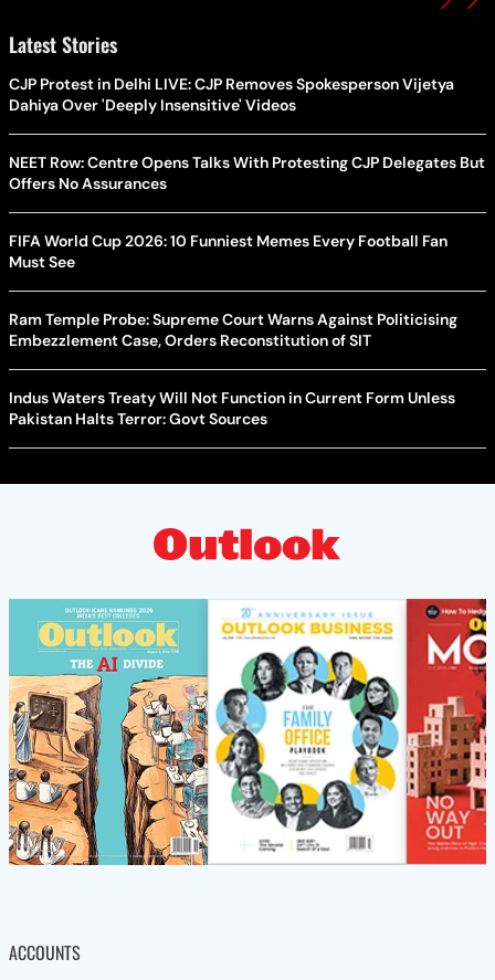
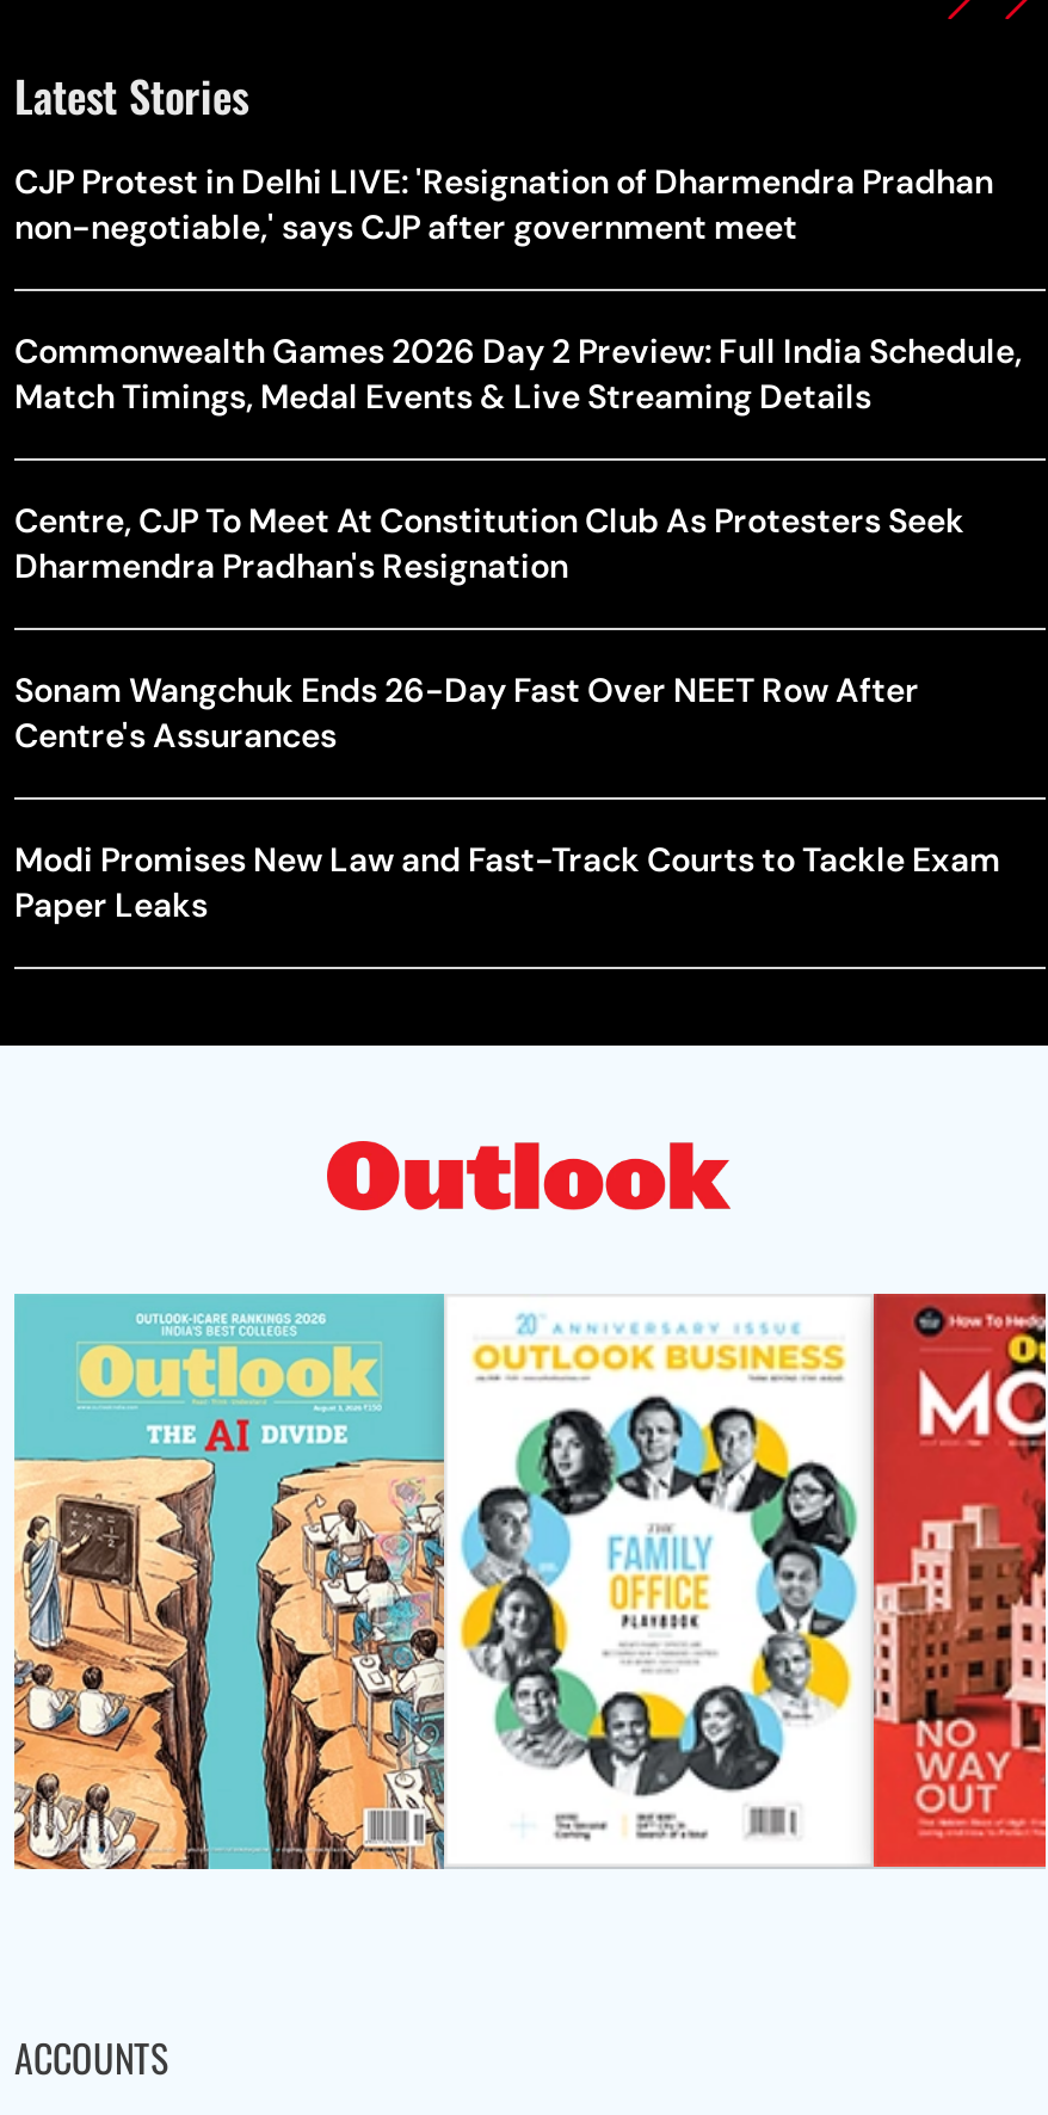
- CJP Protest in Delhi LIVE: CJP Removes Spokesperson Vijetya
- Dahiya Over 'Deeply Insensitive' Videos
+ CJP Protest in Delhi LIVE: 'Resignation of Dharmendra Pradhan
+ non-negotiable,' says CJP after government meet

- NEET Row: Centre Opens Talks With Protesting CJP Delegates But
- Offers No Assurances
+ Commonwealth Games 2026 Day 2 Preview: Full India Schedule,
+ Match Timings, Medal Events & Live Streaming Details

- FIFA World Cup 2026: 10 Funniest Memes Every Football Fan
- Must See
+ Centre, CJP To Meet At Constitution Club As Protesters Seek
+ Dharmendra Pradhan's Resignation

- Ram Temple Probe: Supreme Court Warns Against Politicising
- Embezzlement Case, Orders Reconstitution of SIT
+ Sonam Wangchuk Ends 26-Day Fast Over NEET Row After
+ Centre's Assurances

- Indus Waters Treaty Will Not Function in Current Form Unless
- Pakistan Halts Terror: Govt Sources
+ Modi Promises New Law and Fast-Track Courts to Tackle Exam
+ Paper Leaks
